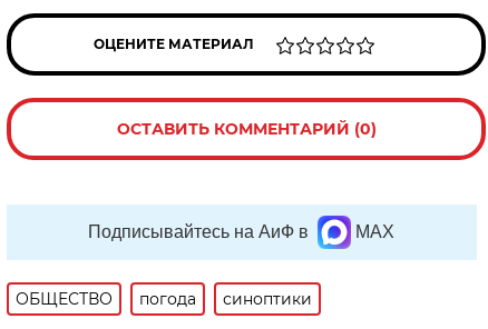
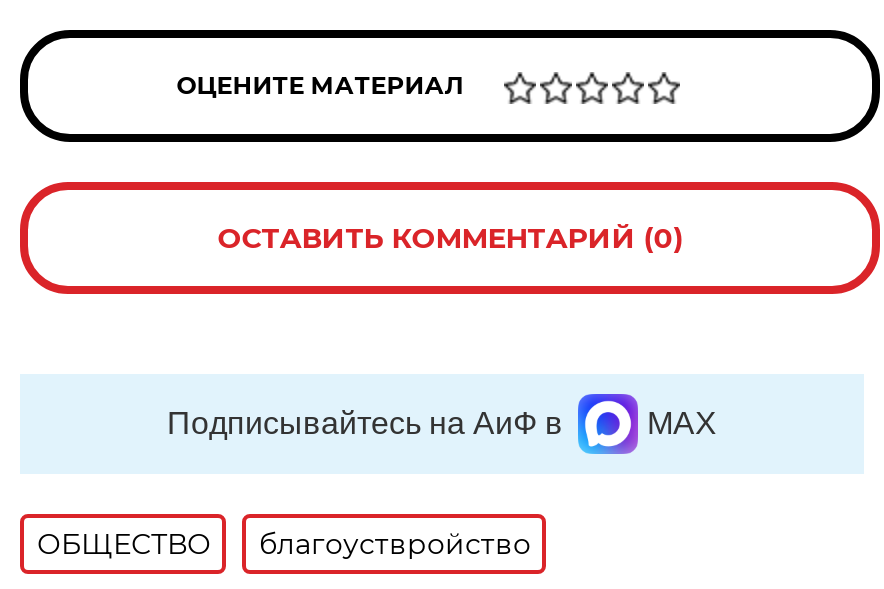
- погода
- синоптики
+ благоуствройство
